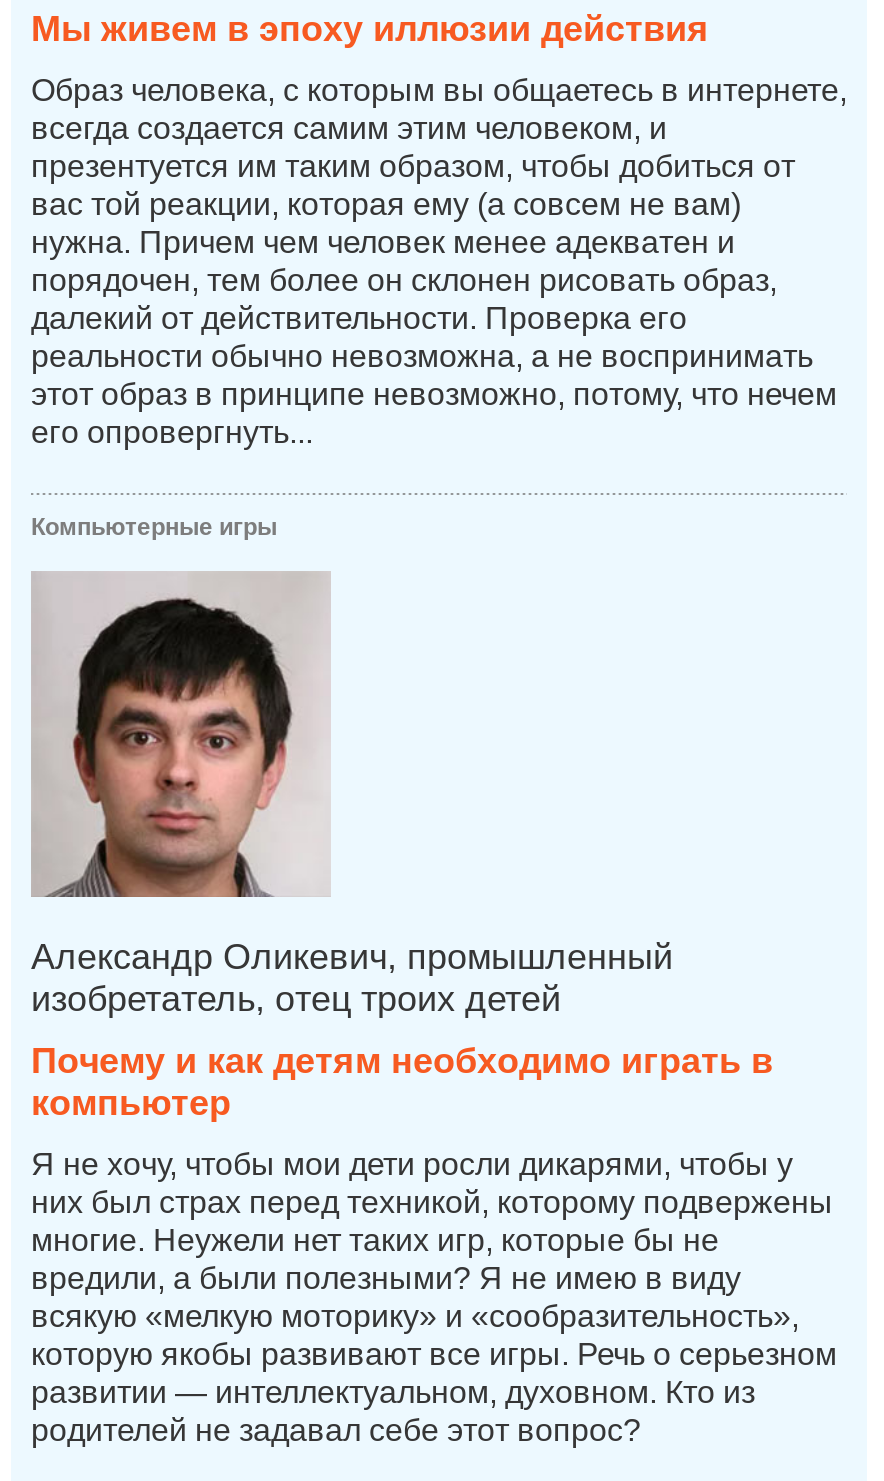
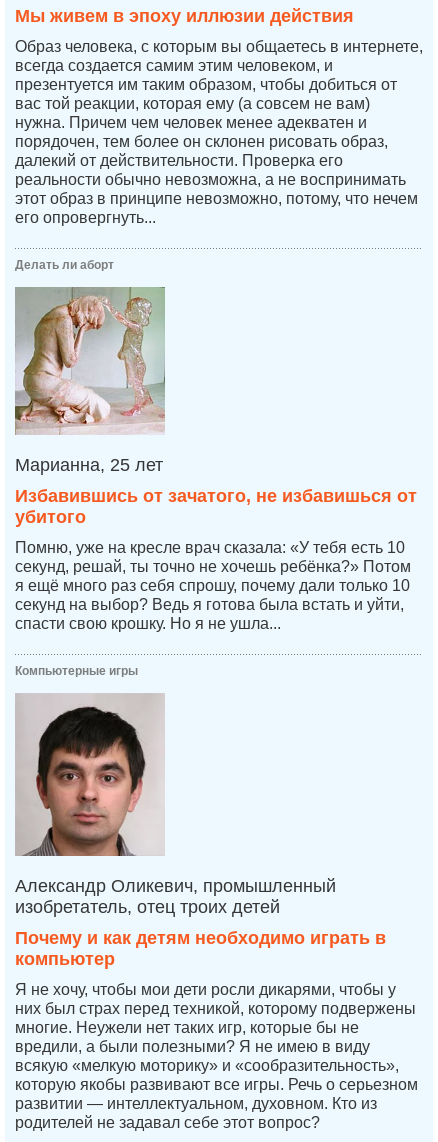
+ Делать ли аборт

+ [image]
+ Марианна, 25 лет
+ Избавившись от зачатого, не избавишься от
+ убитого
+ Помню, уже на кресле врач сказала: «У тебя есть 10
+ секунд, решай, ты точно не хочешь ребёнка?» Потом
+ я ещё много раз себя спрошу, почему дали только 10
+ секунд на выбор? Ведь я готова была встать и уйти,
+ спасти свою крошку. Но я не ушла...
